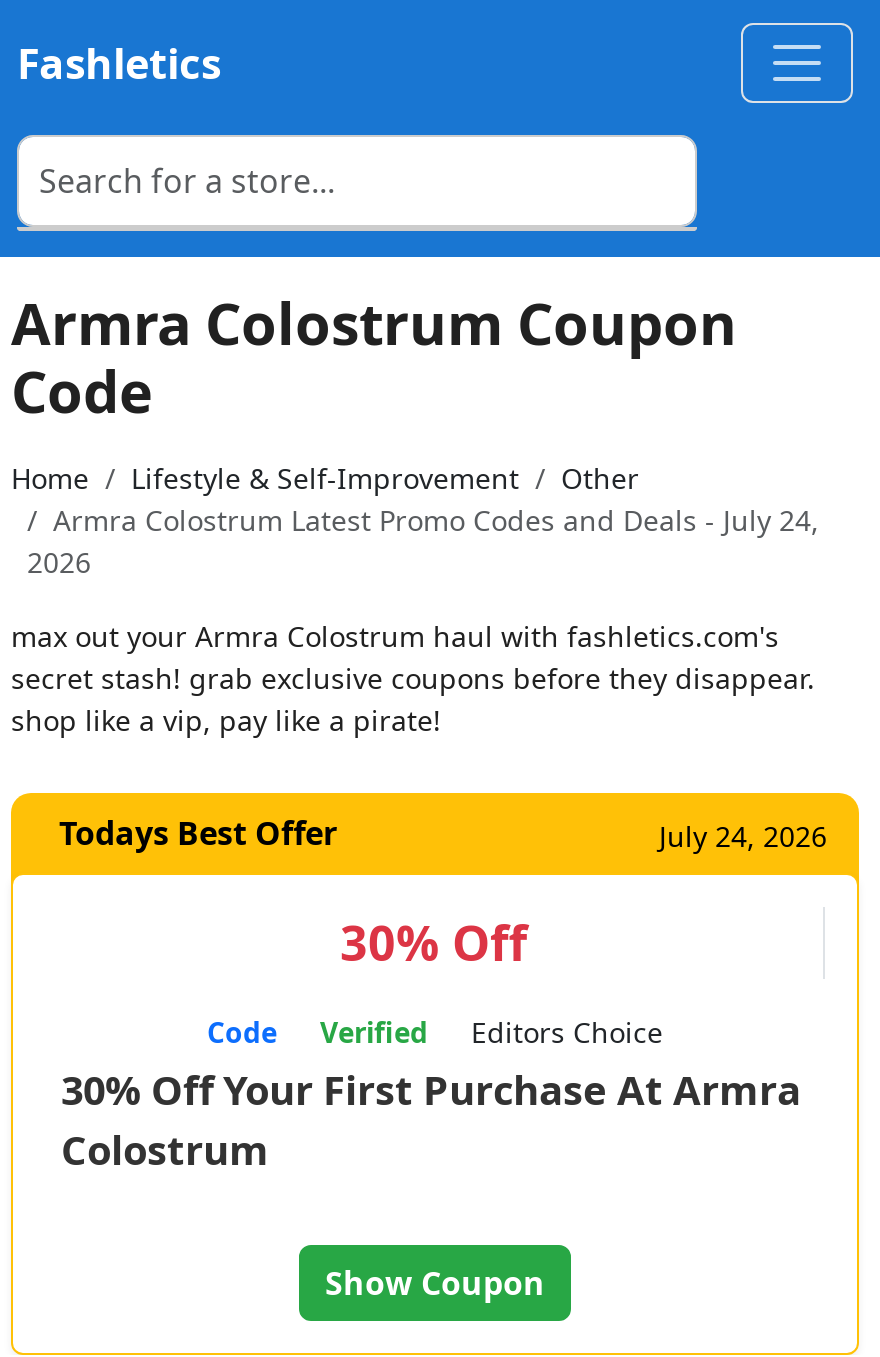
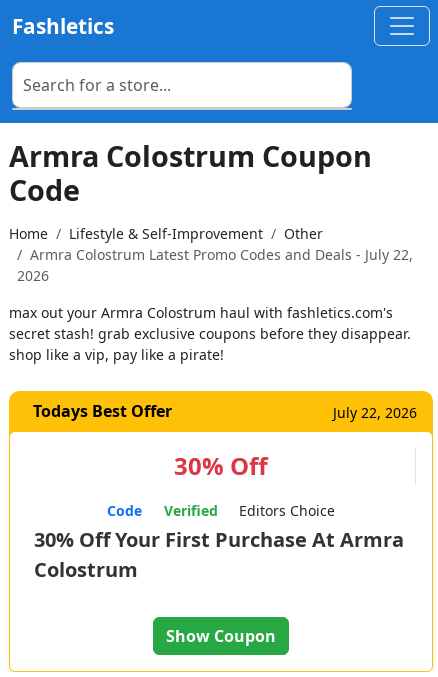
- Armra Colostrum Latest Promo Codes and Deals - July 24,
+ Armra Colostrum Latest Promo Codes and Deals - July 22,

- July 24, 2026
+ July 22, 2026
